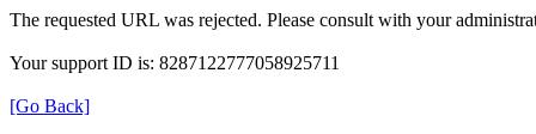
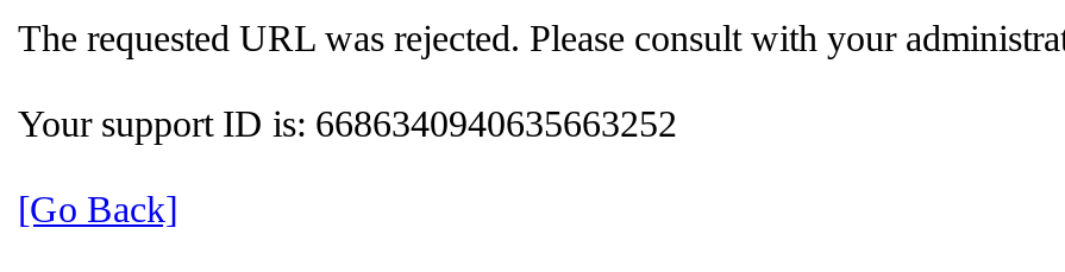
- Your support ID is: 8287122777058925711
+ Your support ID is: 6686340940635663252
